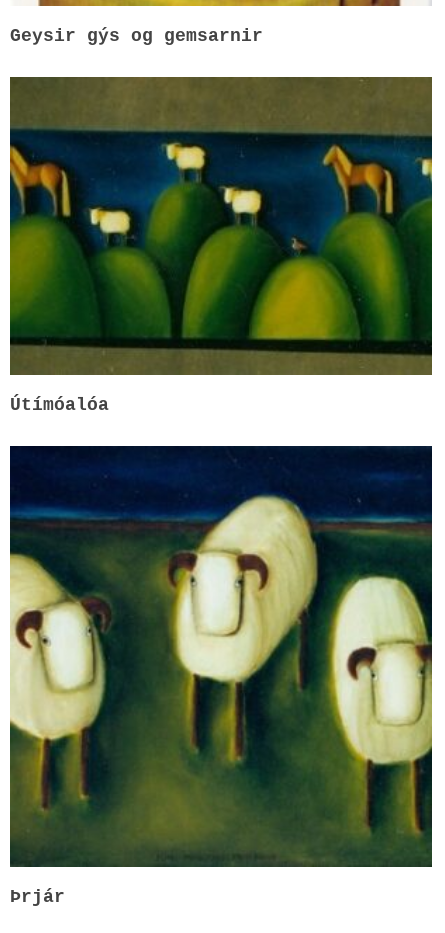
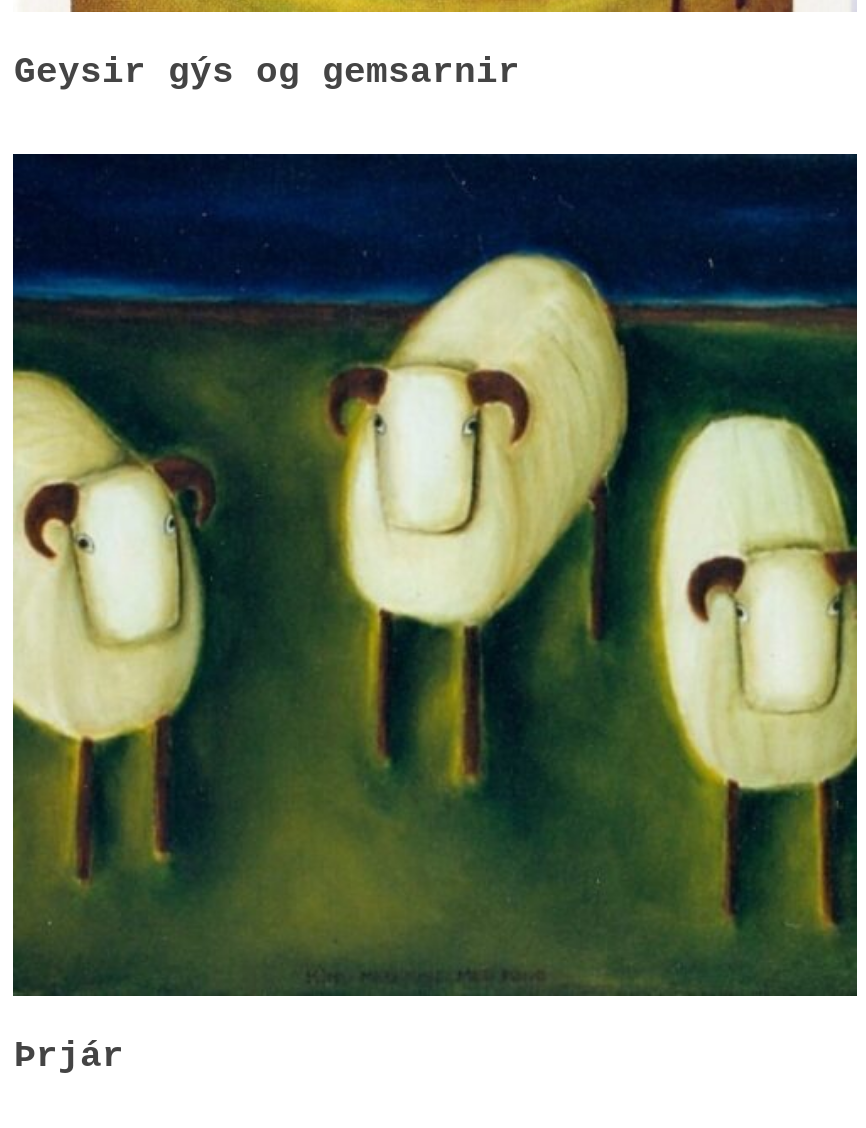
- [image]
- Útímóalóa
